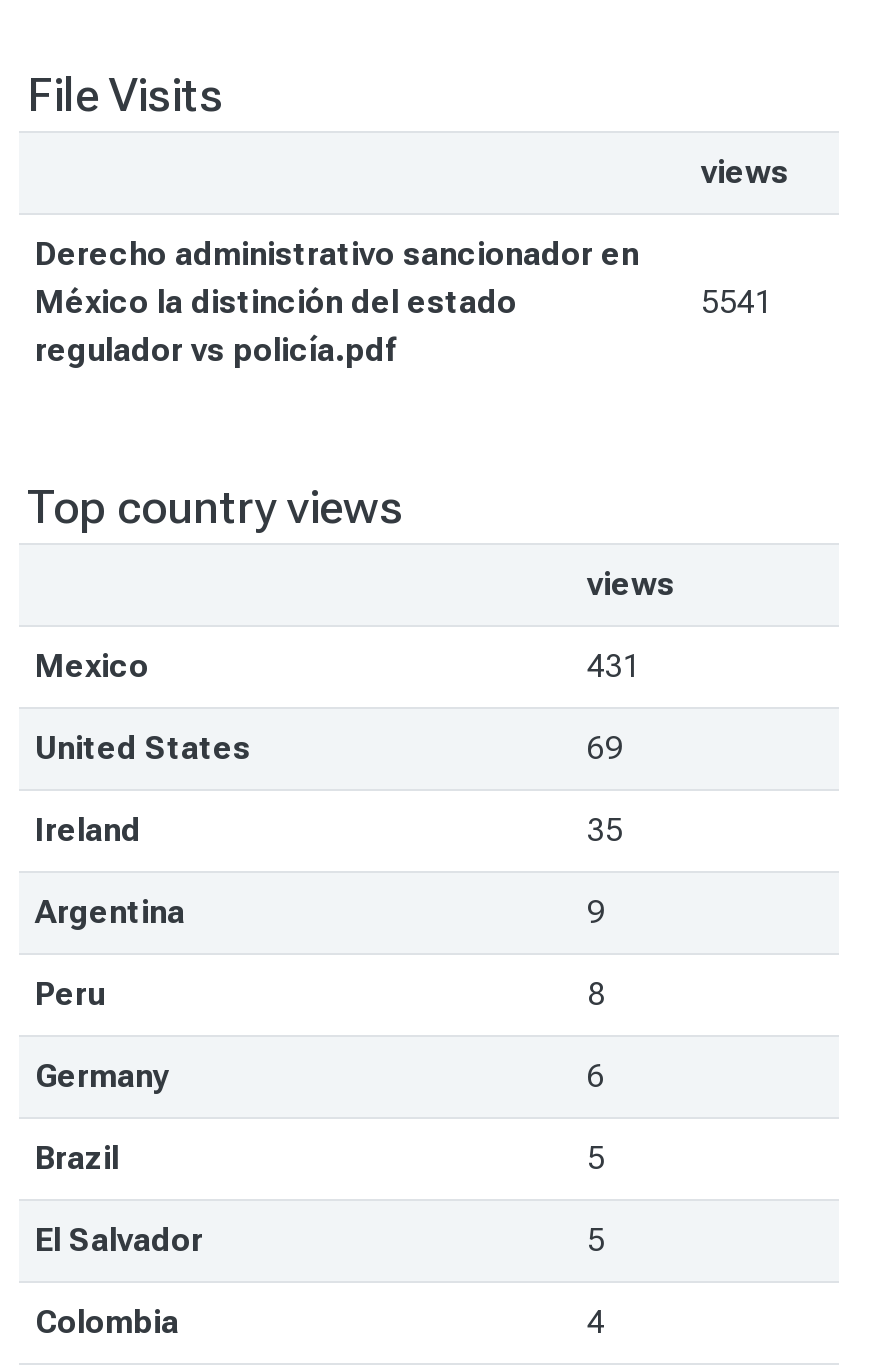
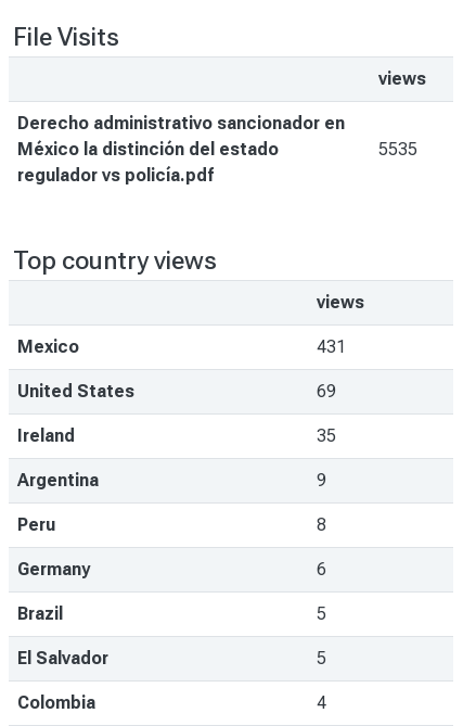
- 5541
+ 5535
